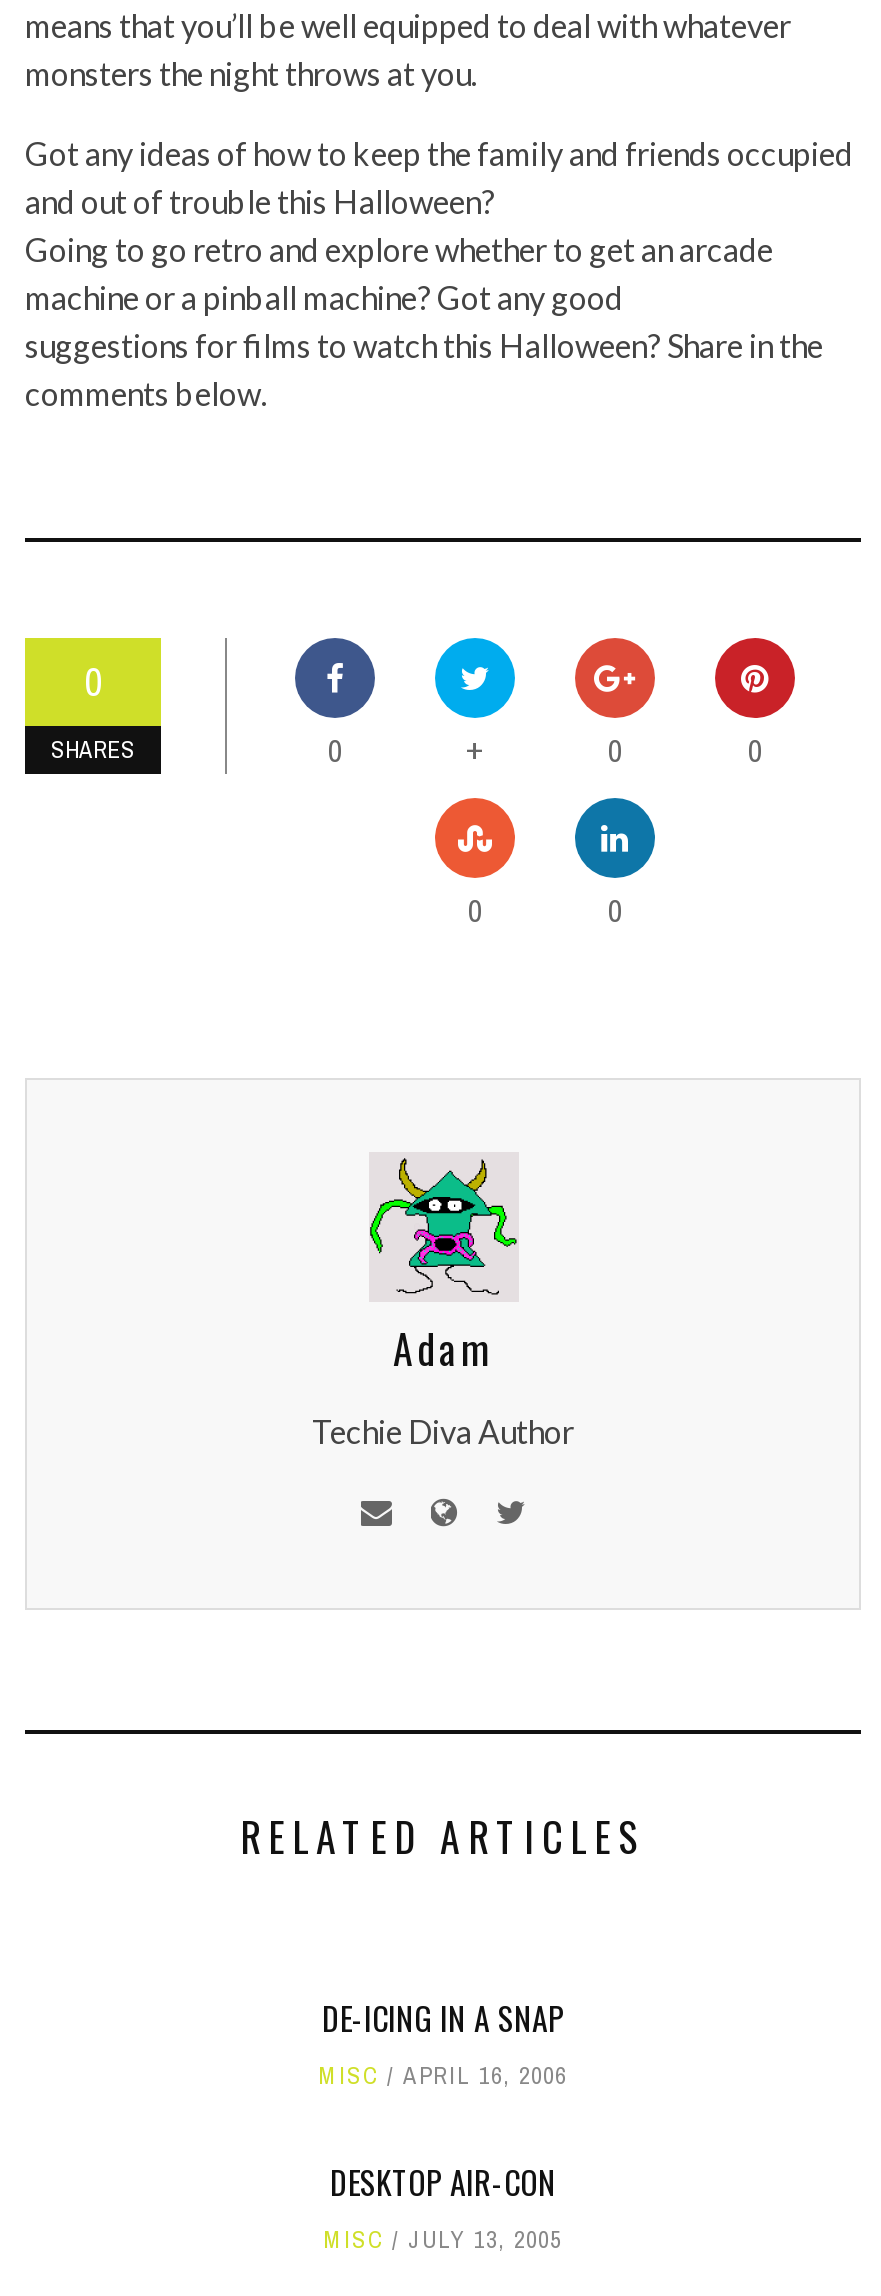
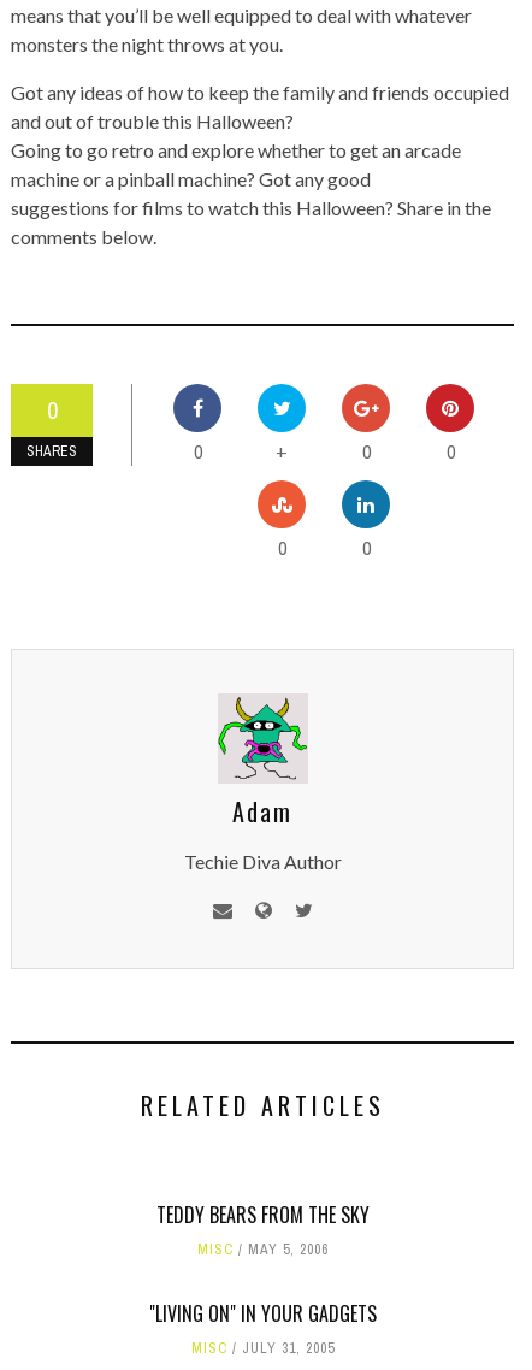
- DE-ICING IN A SNAP
+ TEDDY BEARS FROM THE SKY

- MISC APRIL 16, 2006
+ MISC MAY 5, 2006

- DESKTOP AIR-CON
+ "LIVING ON" IN YOUR GADGETS

- MISC JULY 13, 2005
+ MISC JULY 31, 2005
